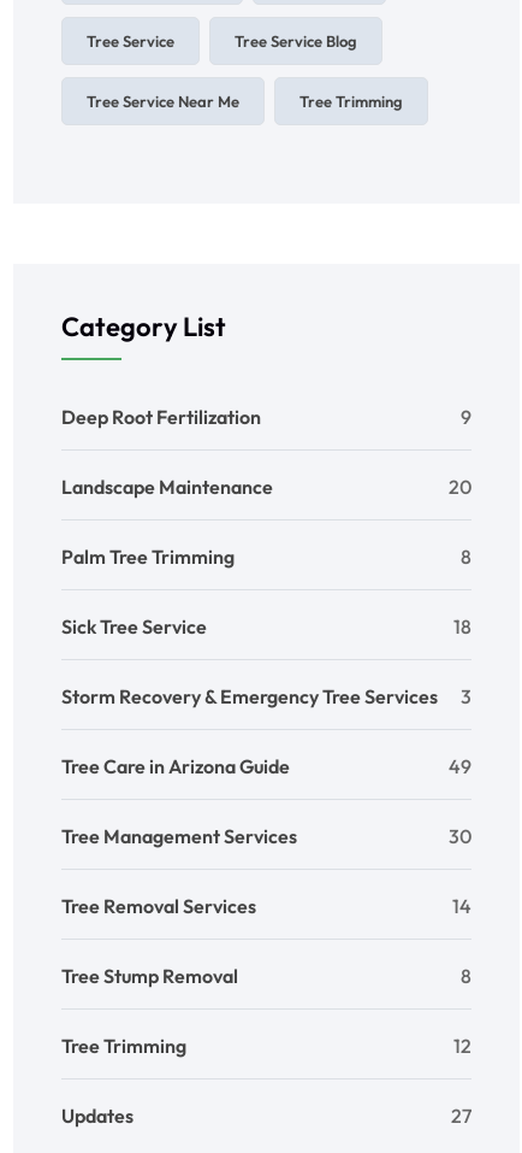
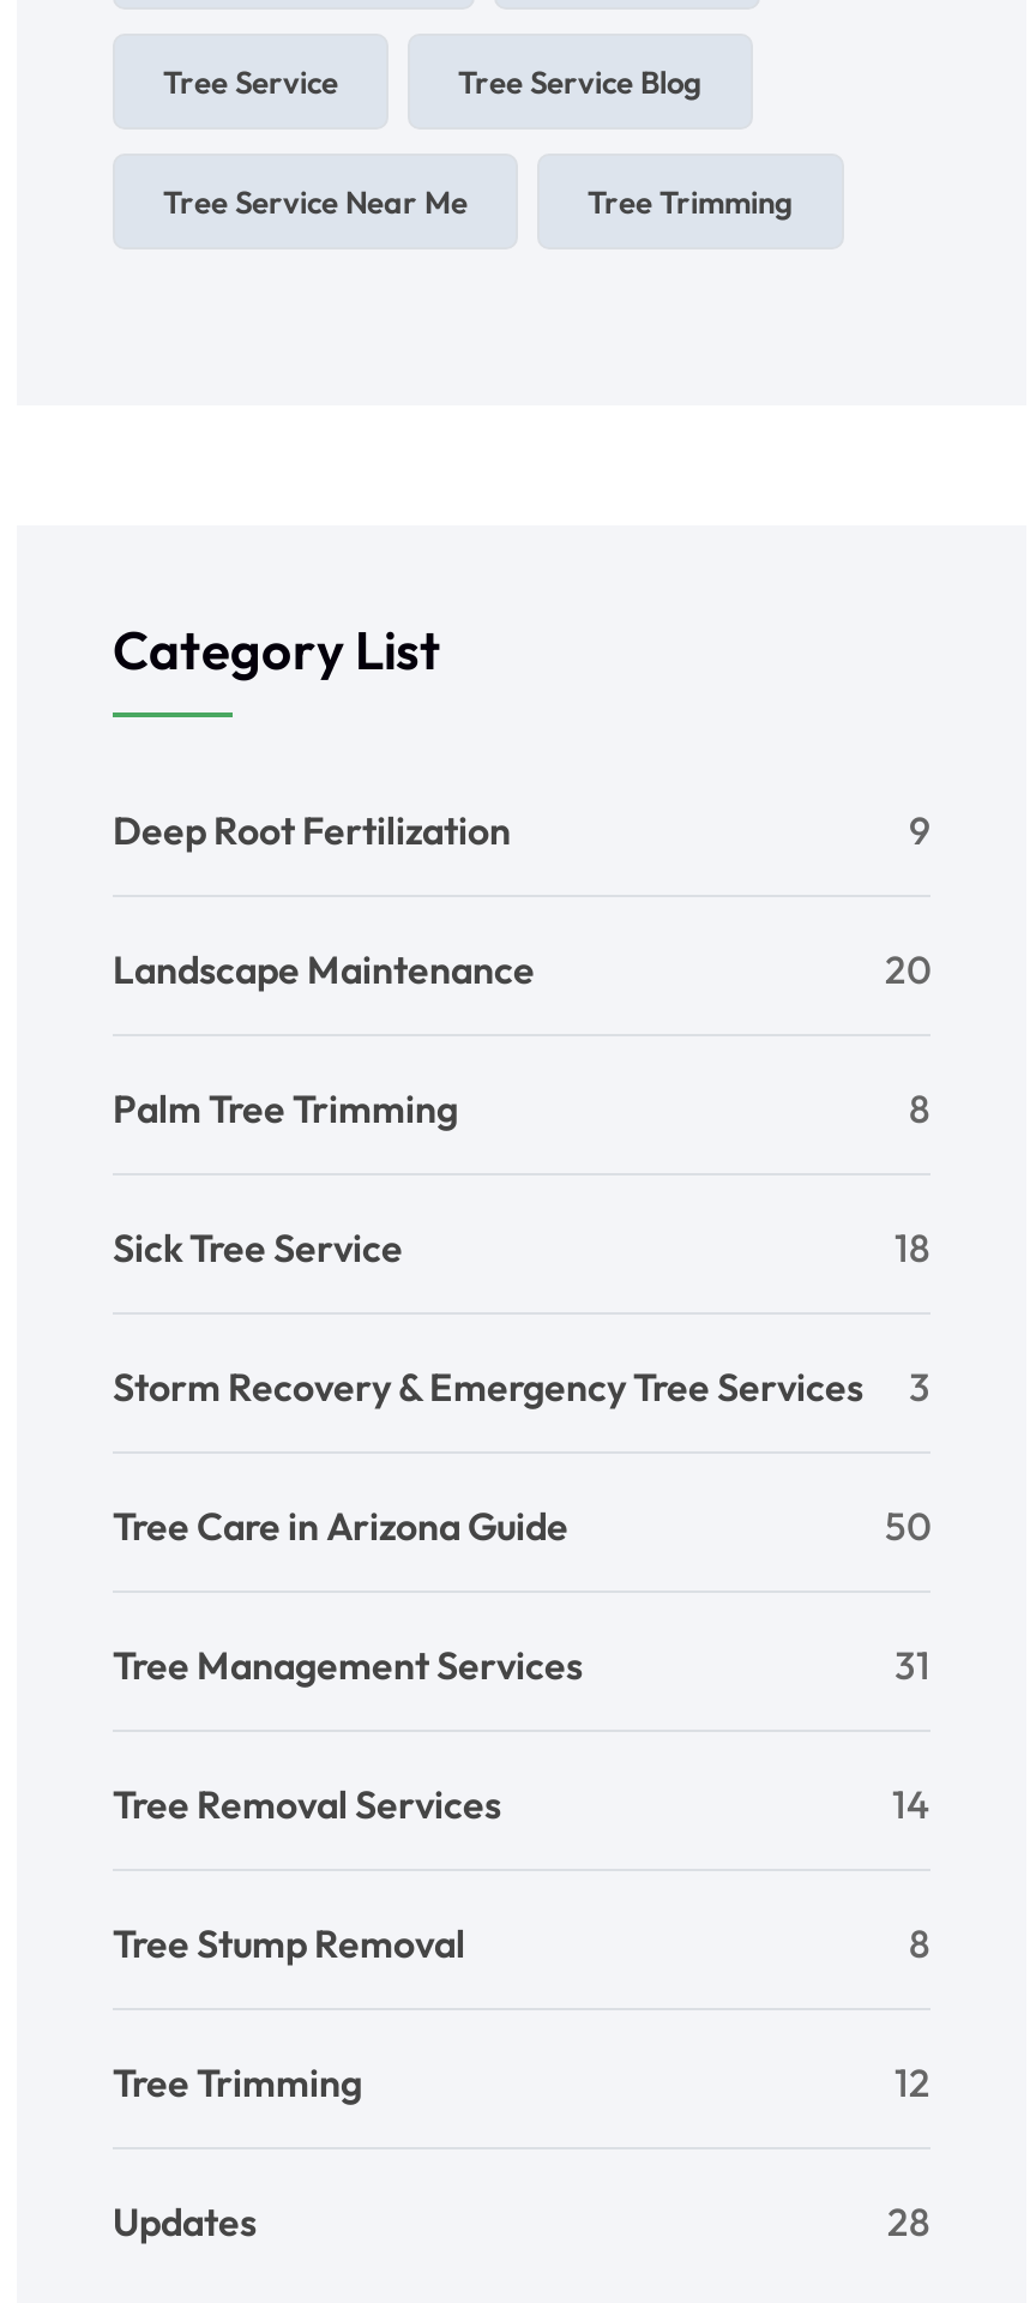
- 49
+ 50

- 30
+ 31

- 27
+ 28
